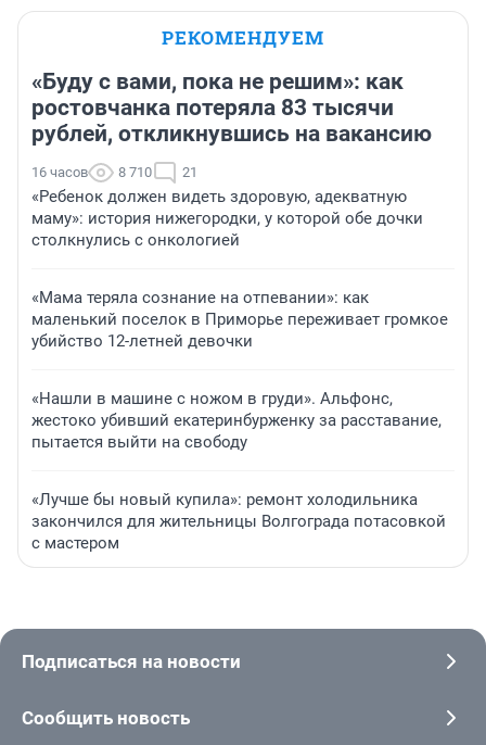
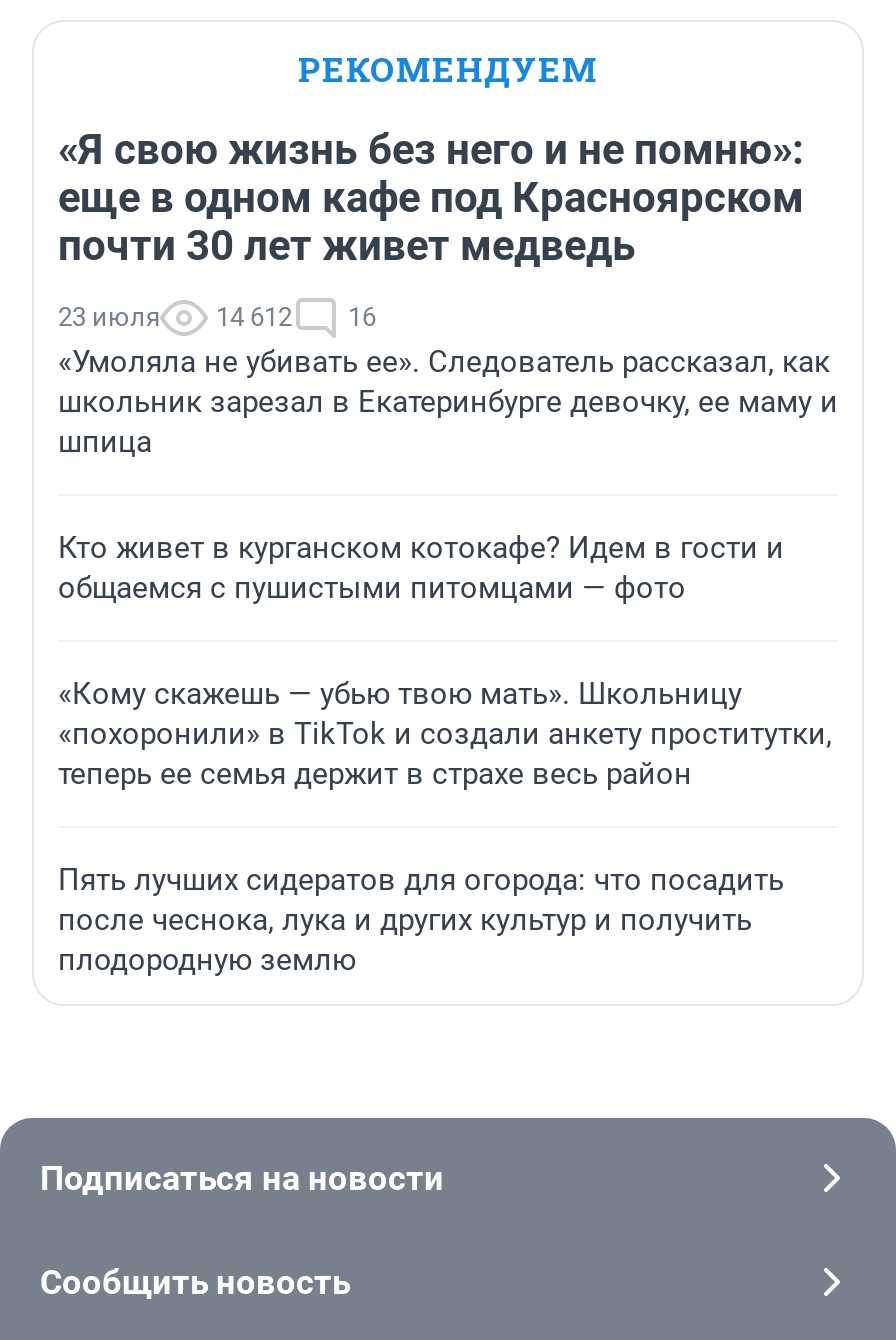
- «Буду с вами, пока не решим»: как
- ростовчанка потеряла 83 тысячи
- рублей, откликнувшись на вакансию
+ «Я свою жизнь без него и не помню»:
+ еще в одном кафе под Красноярском
+ почти 30 лет живет медведь

- 16 часов
- 8 710
- 21
- «Ребенок должен видеть здоровую, адекватную
- маму»: история нижегородки, у которой обе дочки
- столкнулись с онкологией
+ 23 июля
+ 14 612
+ 16
+ «Умоляла не убивать ее». Следователь рассказал, как
+ школьник зарезал в Екатеринбурге девочку, ее маму и
+ шпица

- «Мама теряла сознание на отпевании»: как
- маленький поселок в Приморье переживает громкое
- убийство 12-летней девочки
+ Кто живет в курганском котокафе? Идем в гости и
+ общаемся с пушистыми питомцами — фото

- «Нашли в машине с ножом в груди». Альфонс,
- жестоко убивший екатеринбурженку за расставание,
- пытается выйти на свободу
+ «Кому скажешь — убью твою мать». Школьницу
+ «похоронили» в TikTok и создали анкету проститутки,
+ теперь ее семья держит в страхе весь район

- «Лучше бы новый купила»: ремонт холодильника
- закончился для жительницы Волгограда потасовкой
- с мастером
+ Пять лучших сидератов для огорода: что посадить
+ после чеснока, лука и других культур и получить
+ плодородную землю
